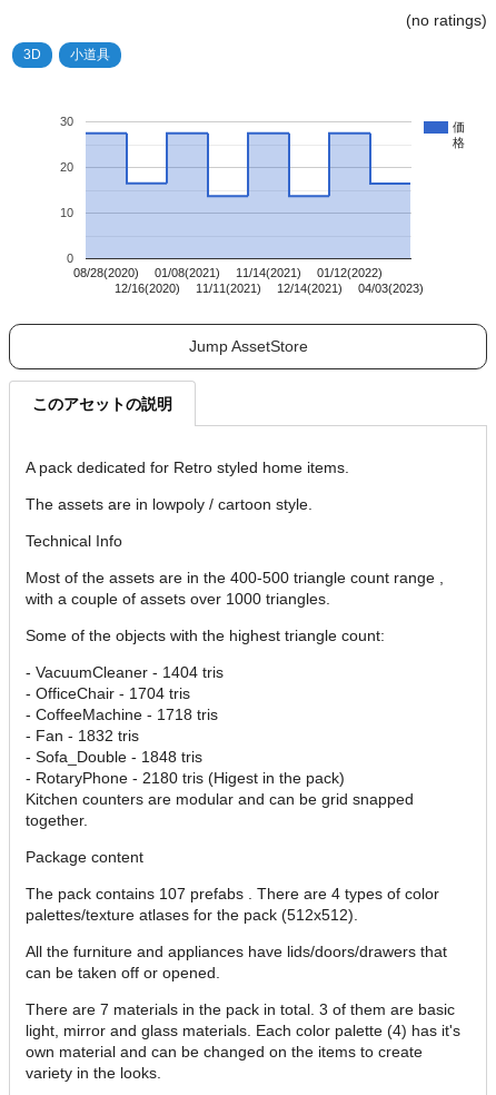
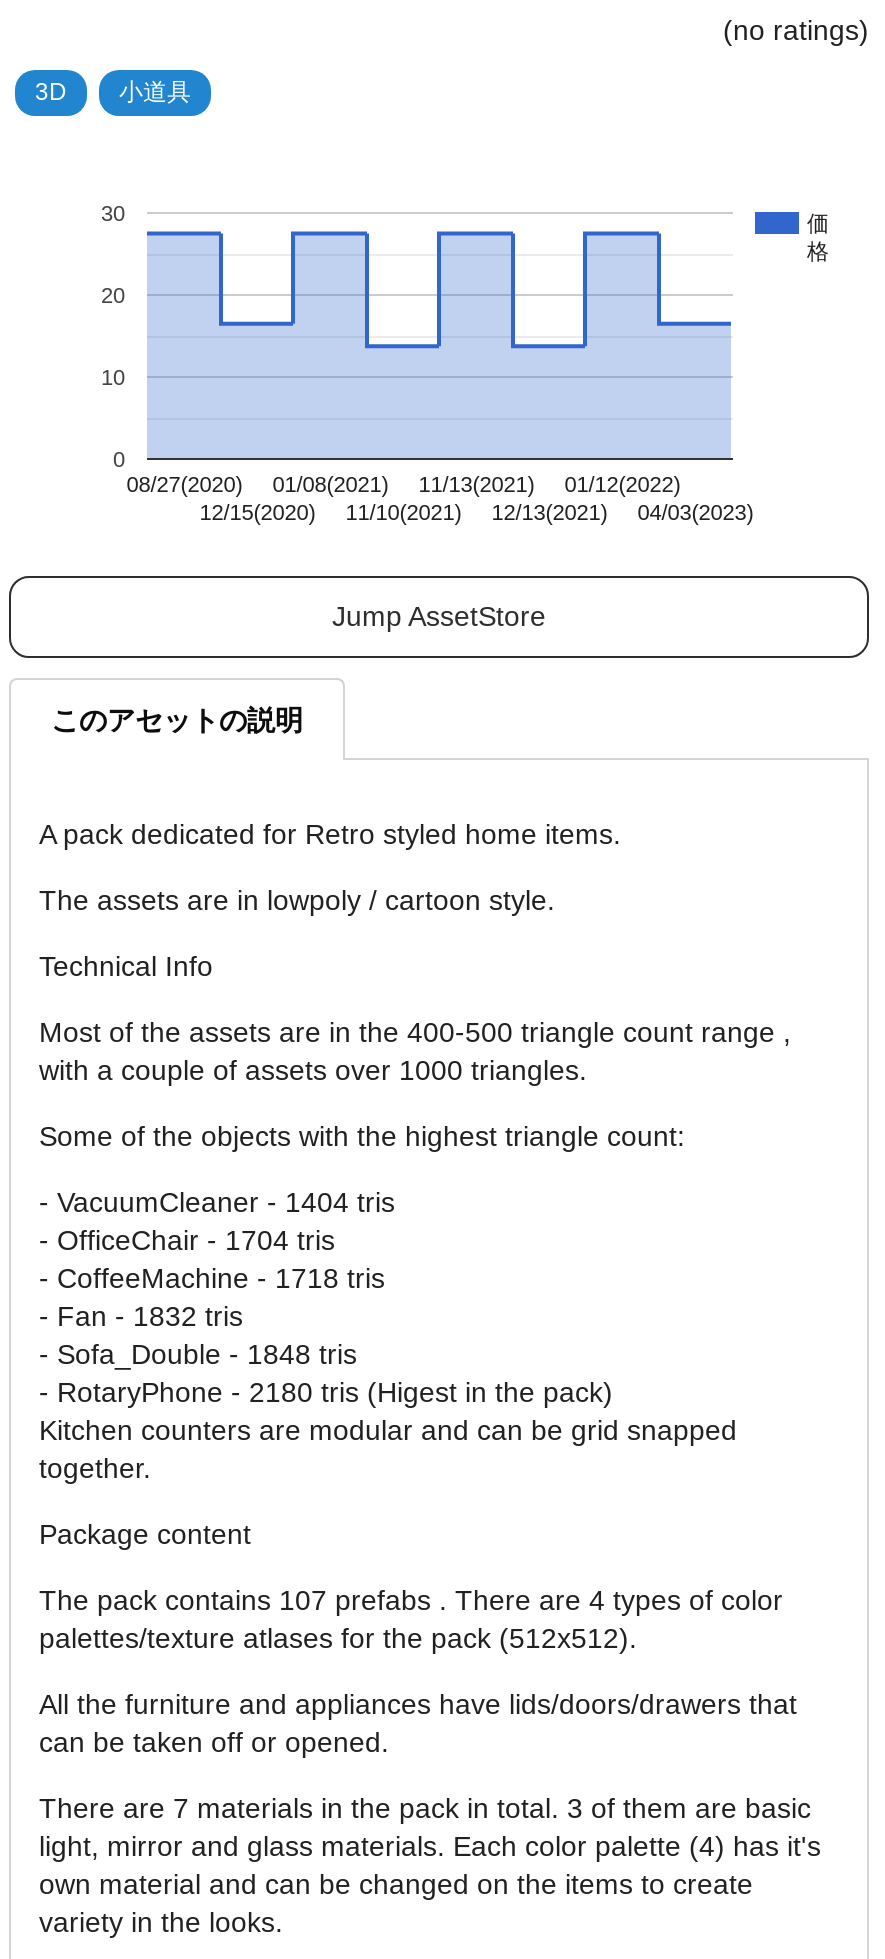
- 08/28(2020)
+ 08/27(2020)

- 11/14(2021)
+ 11/13(2021)

- 12/16(2020)
+ 12/15(2020)

- 11/11(2021)
+ 11/10(2021)

- 12/14(2021)
+ 12/13(2021)
